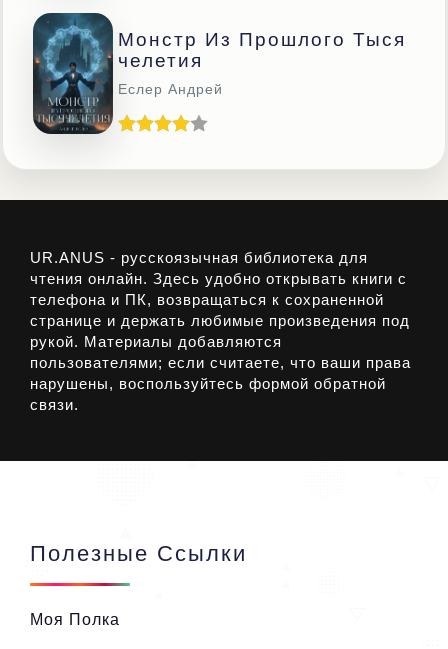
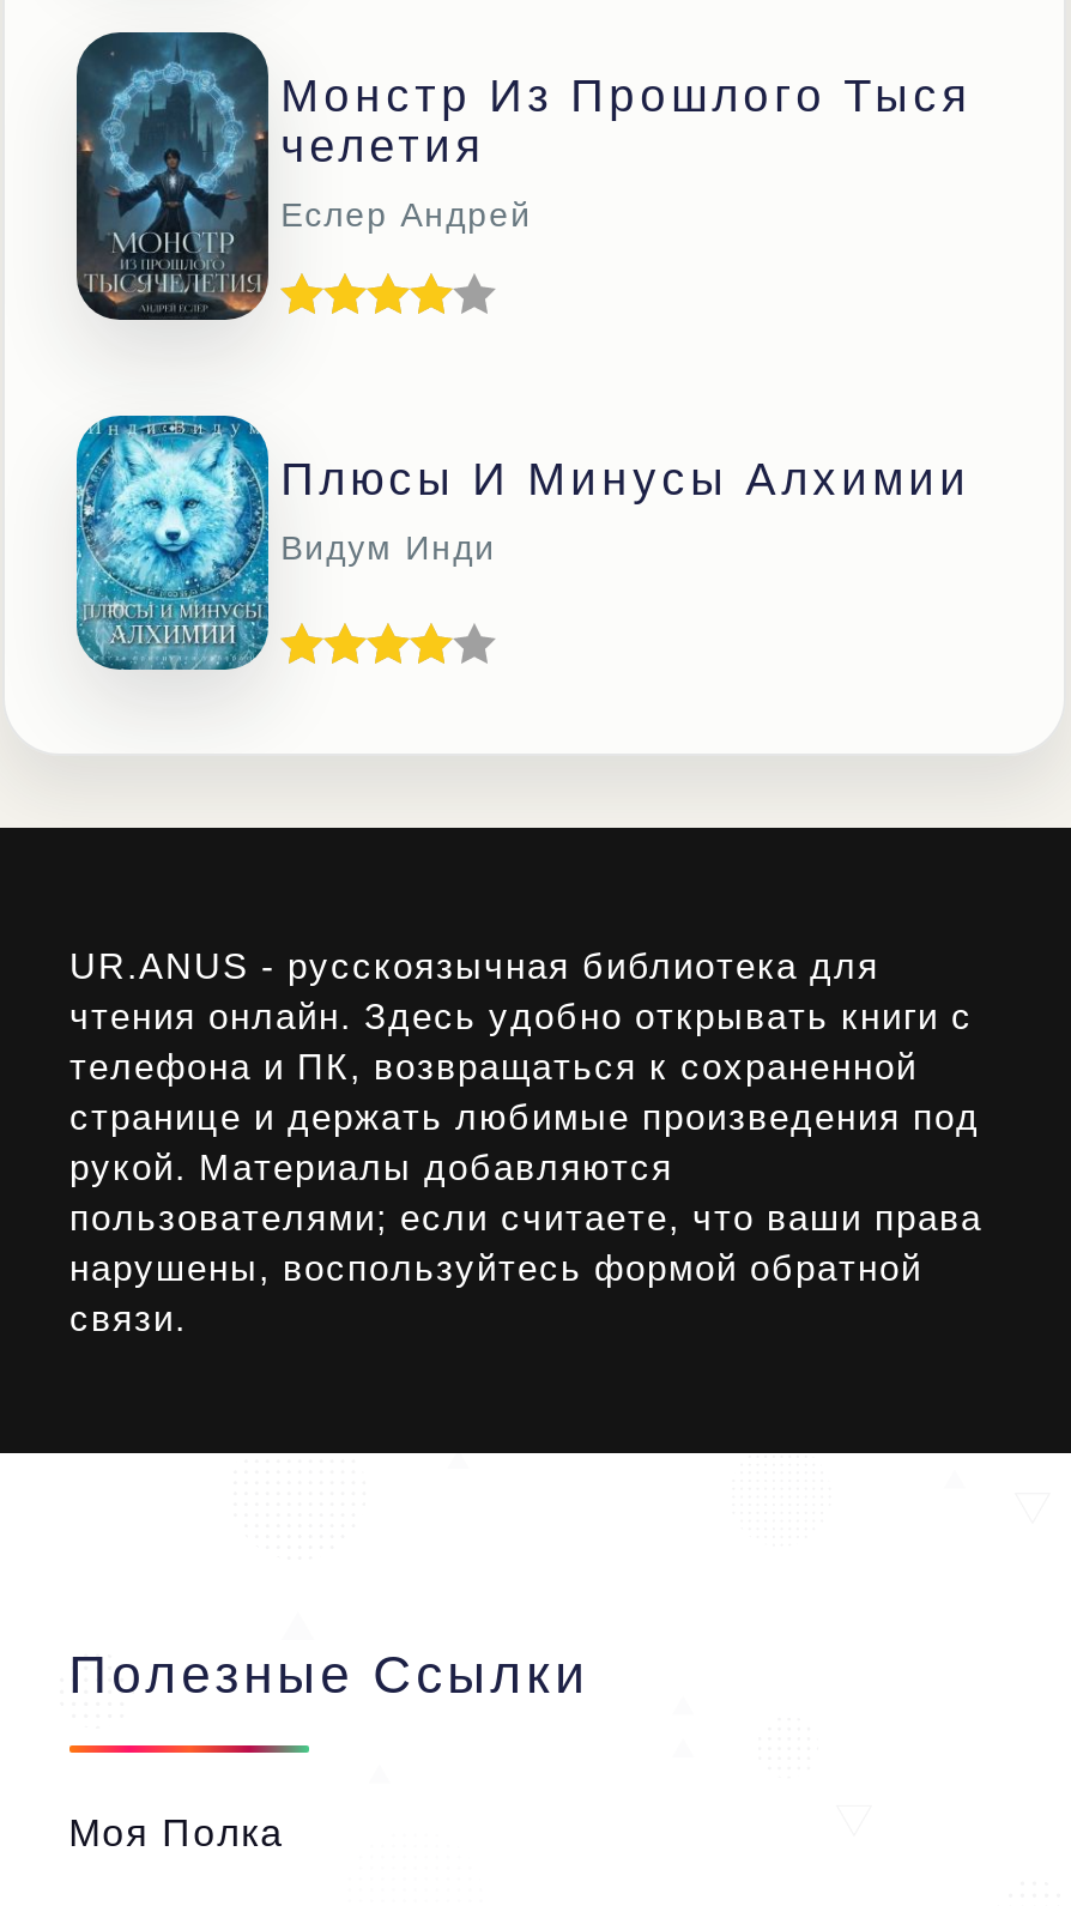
+ [image]
+ Плюсы И Минусы Алхимии
+ Видум Инди
